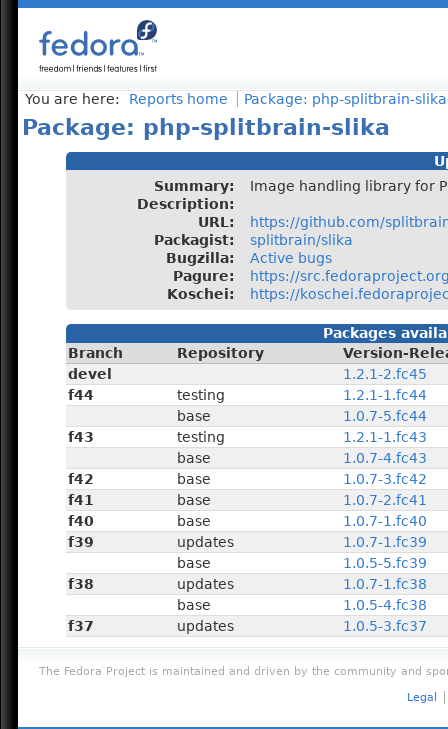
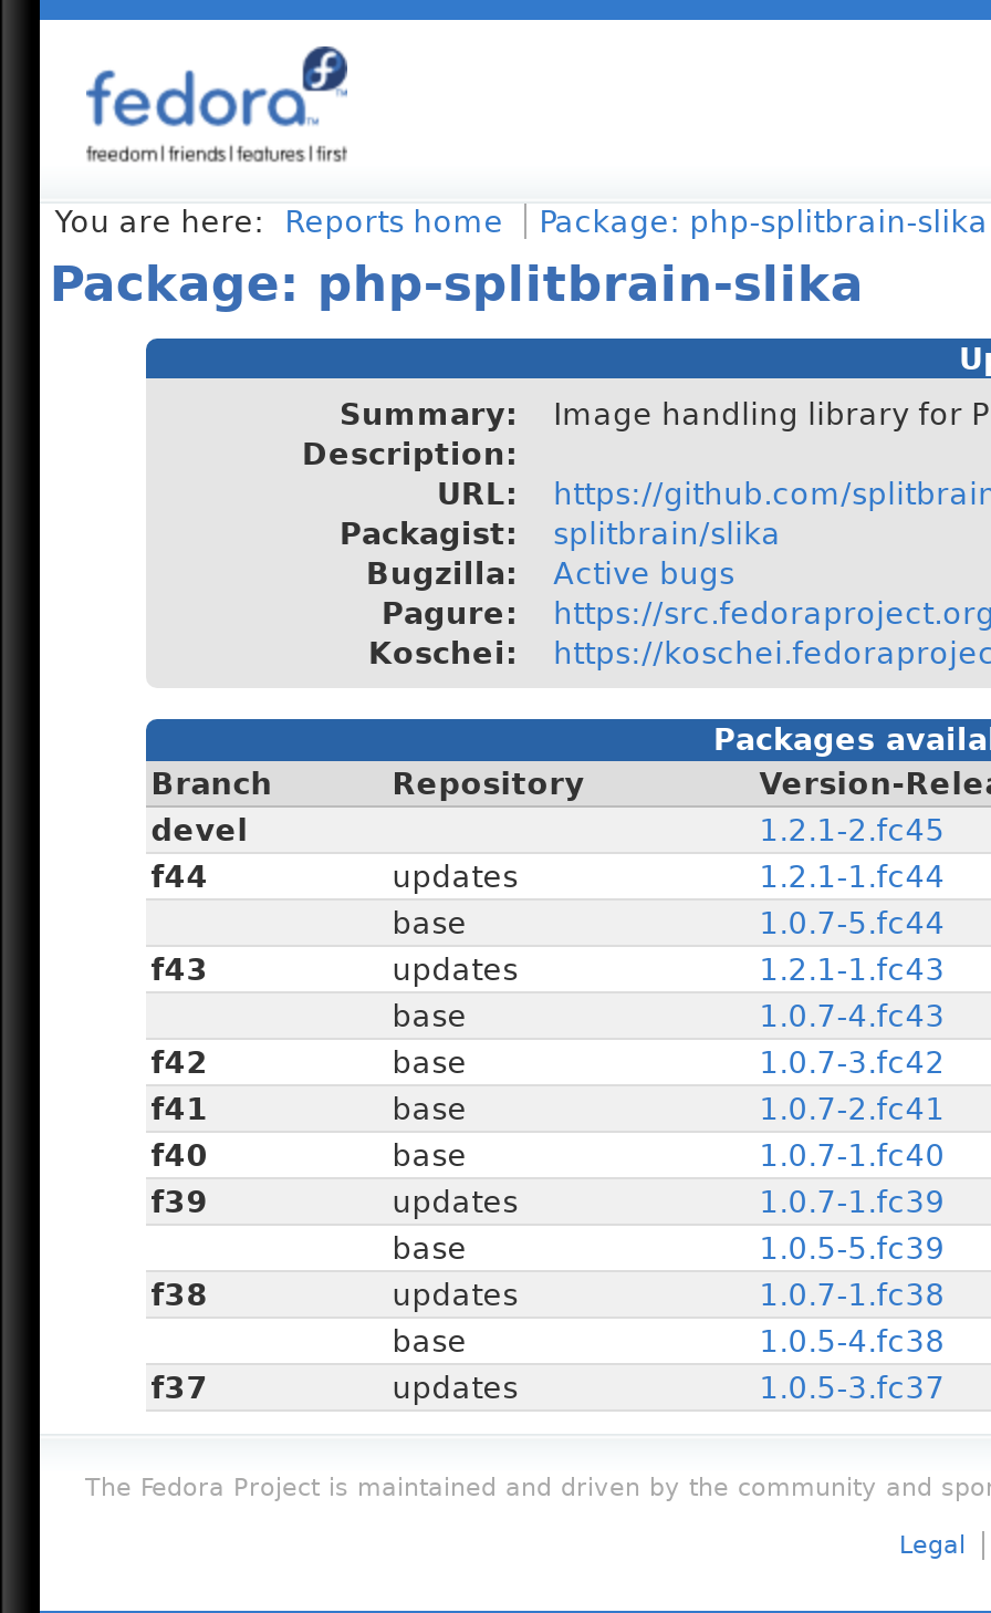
- testing
+ updates

- testing
+ updates
